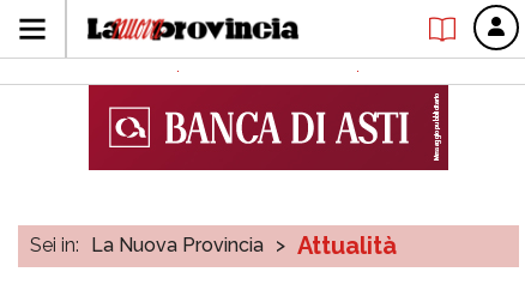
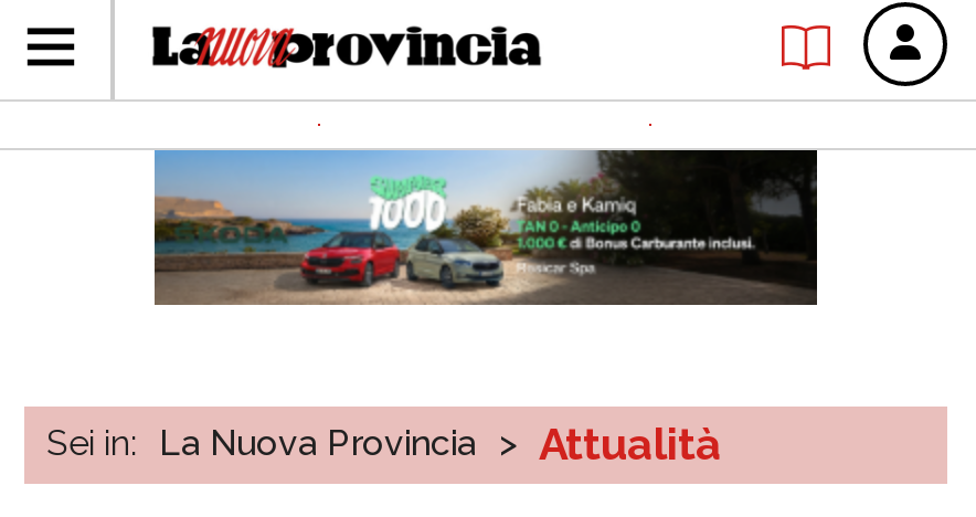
- [image]
+ [image]
